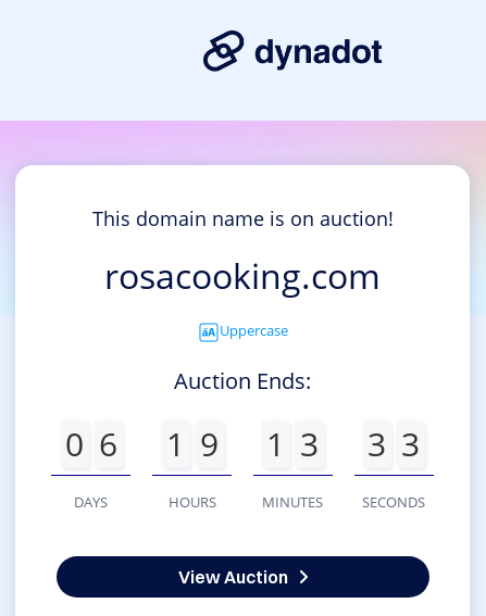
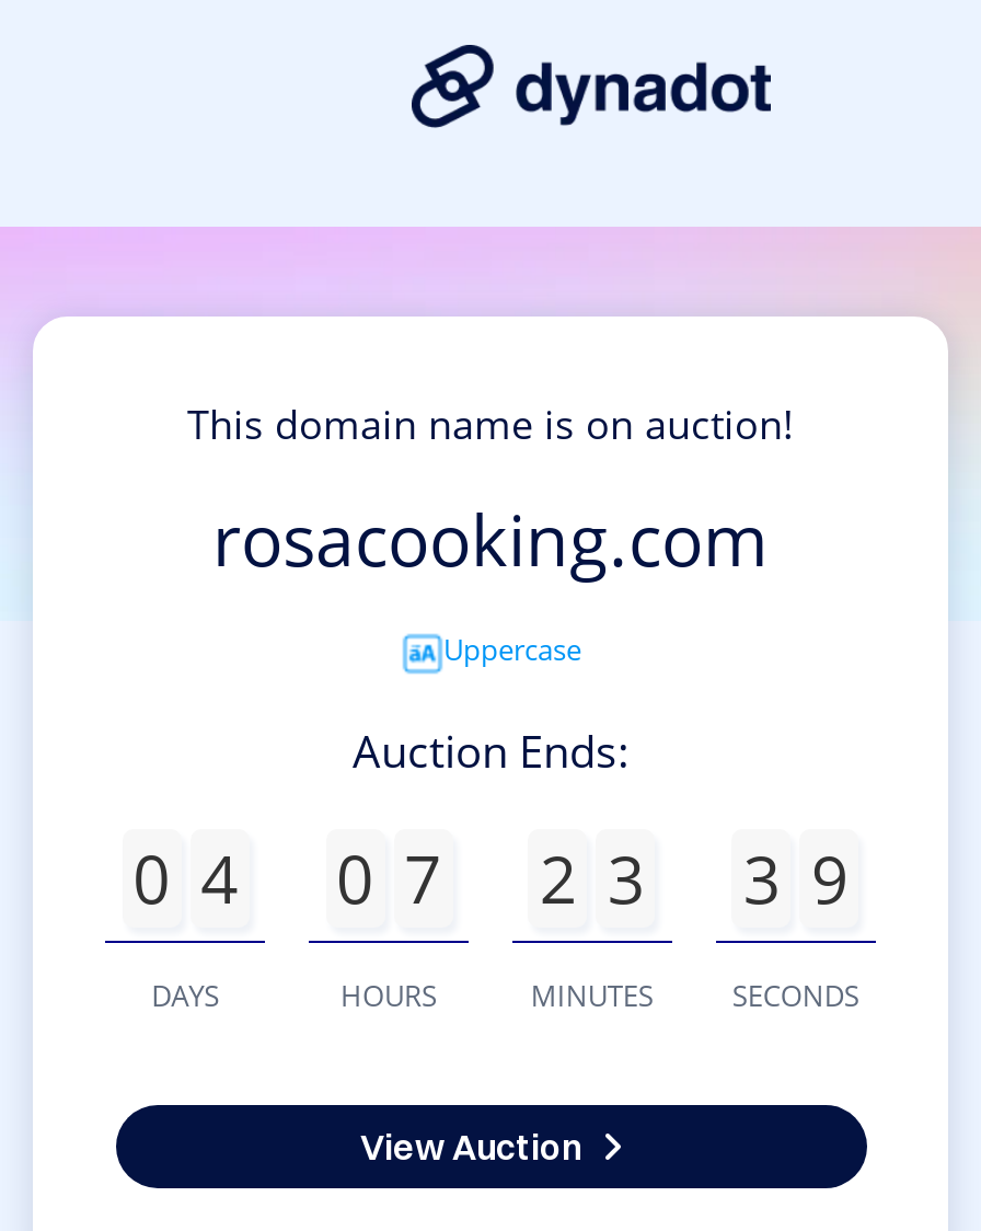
- 0 6
+ 0 4

- 1 9
+ 0 7

- 1 3
+ 2 3

- 3 3
+ 3 9
